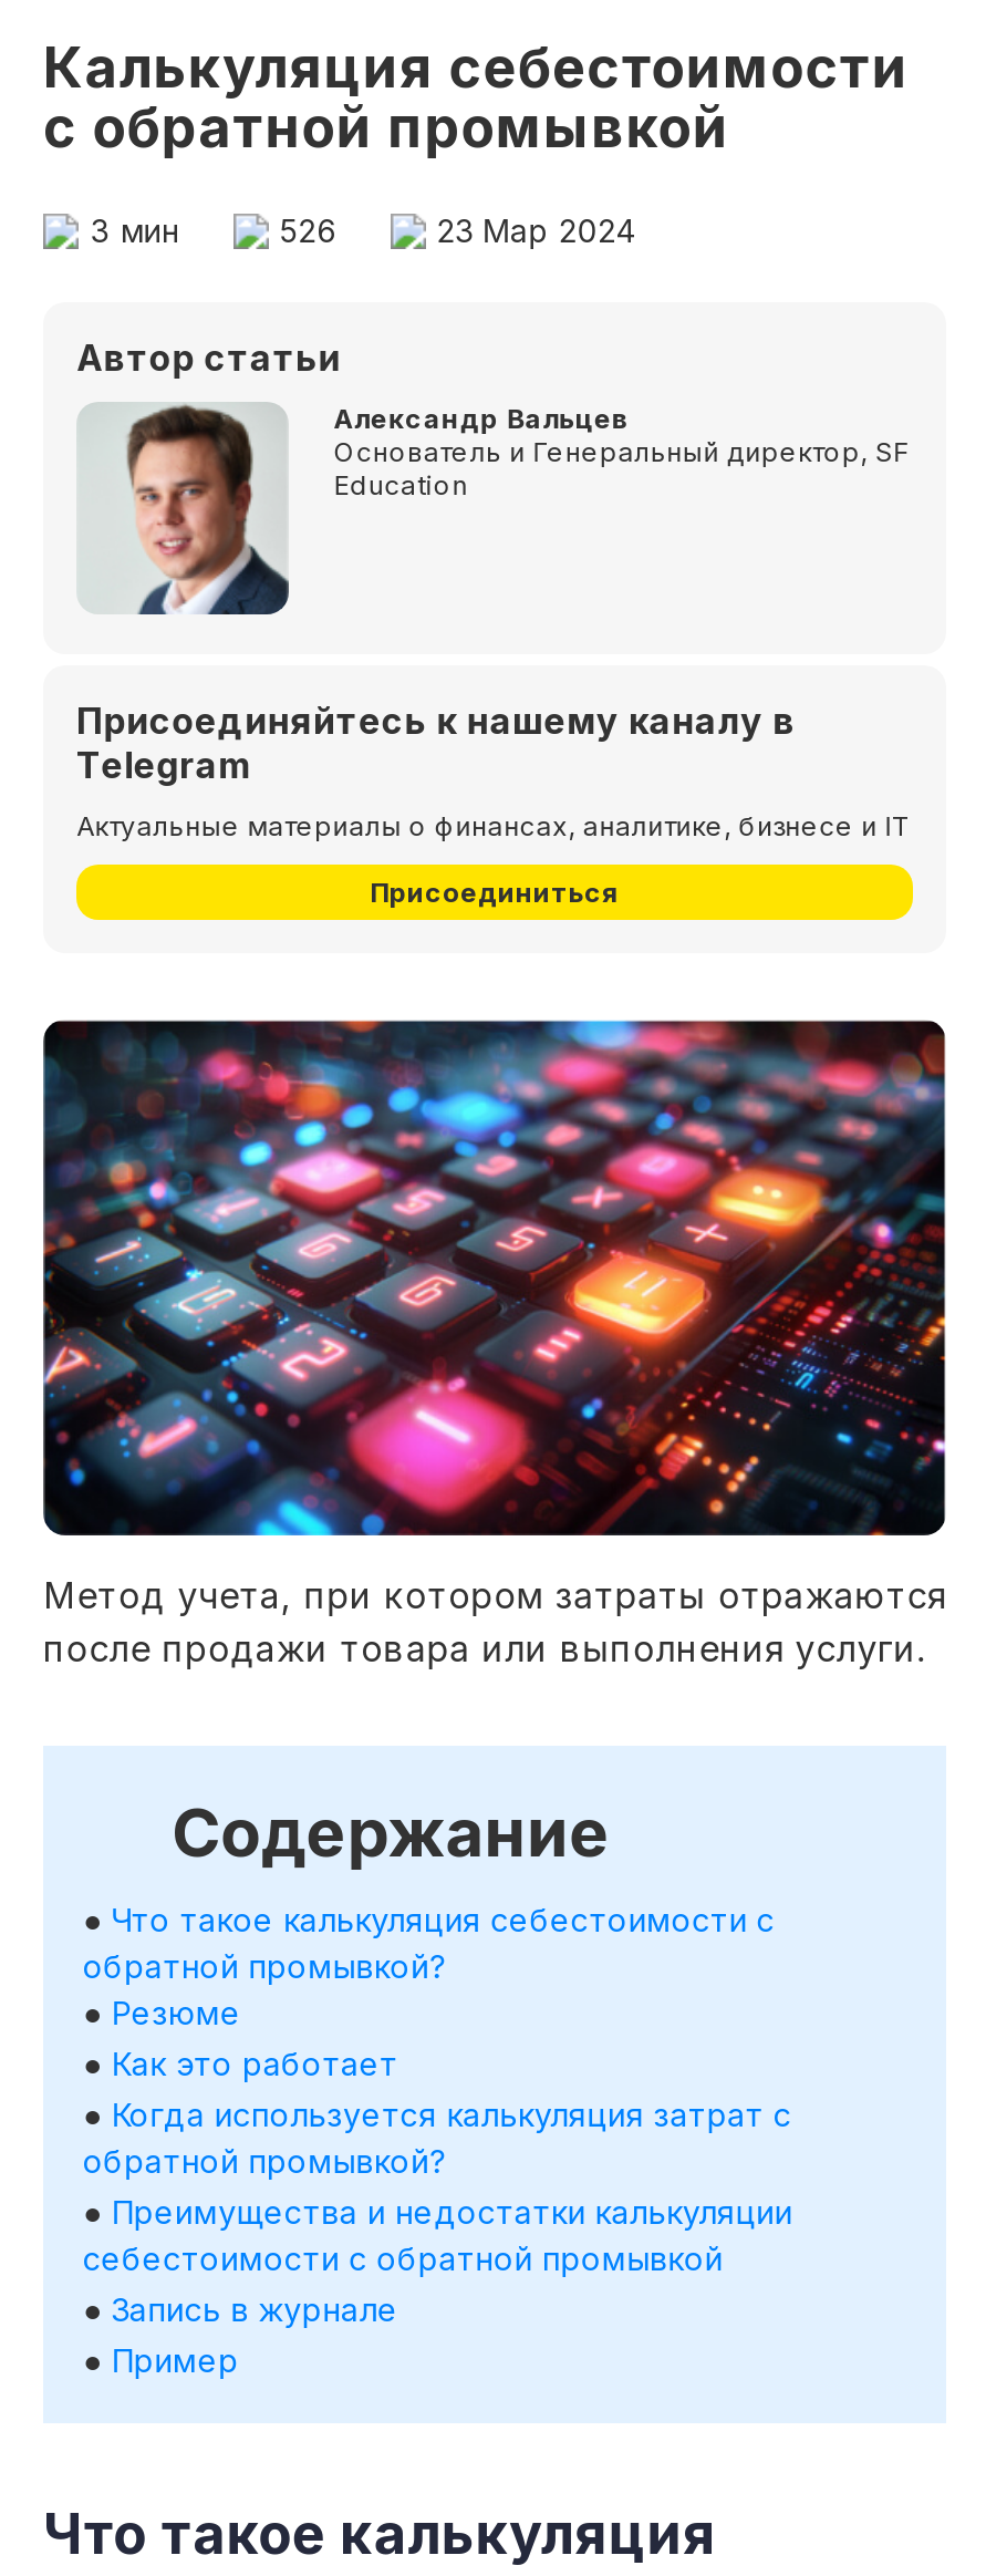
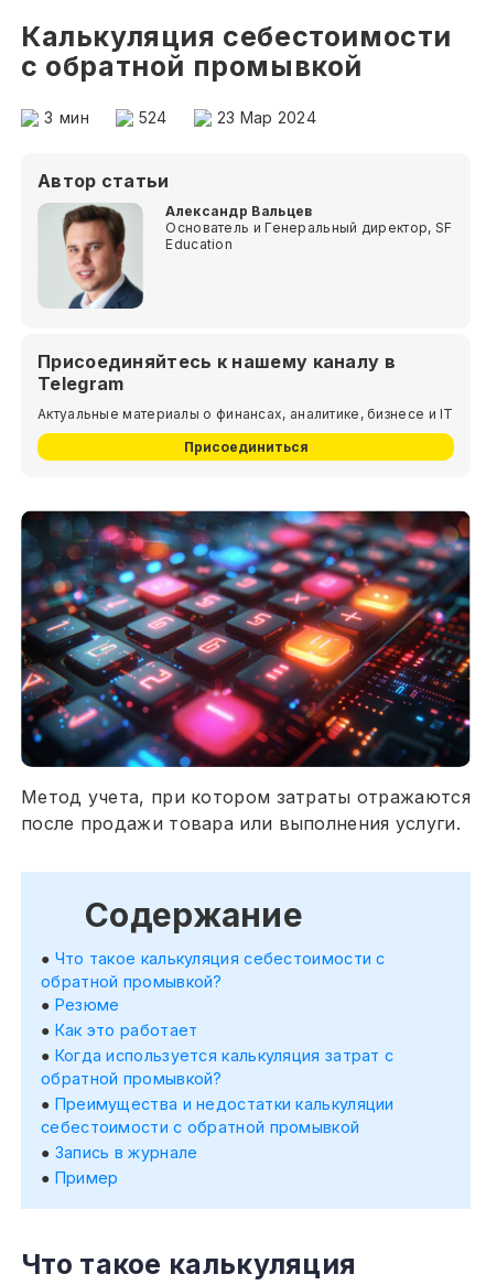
- 526
+ 524
